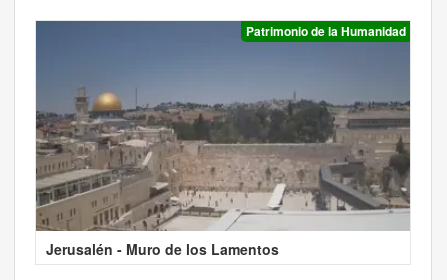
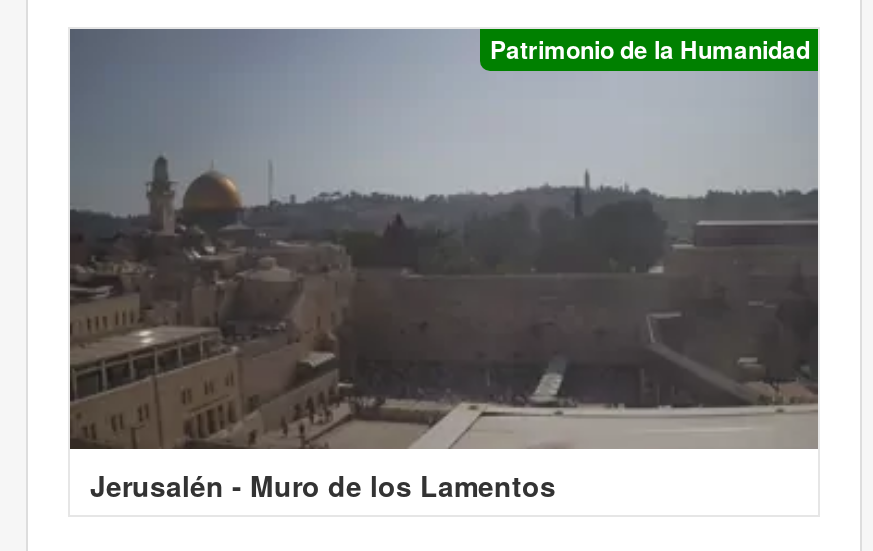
- [image]
+ [image]
